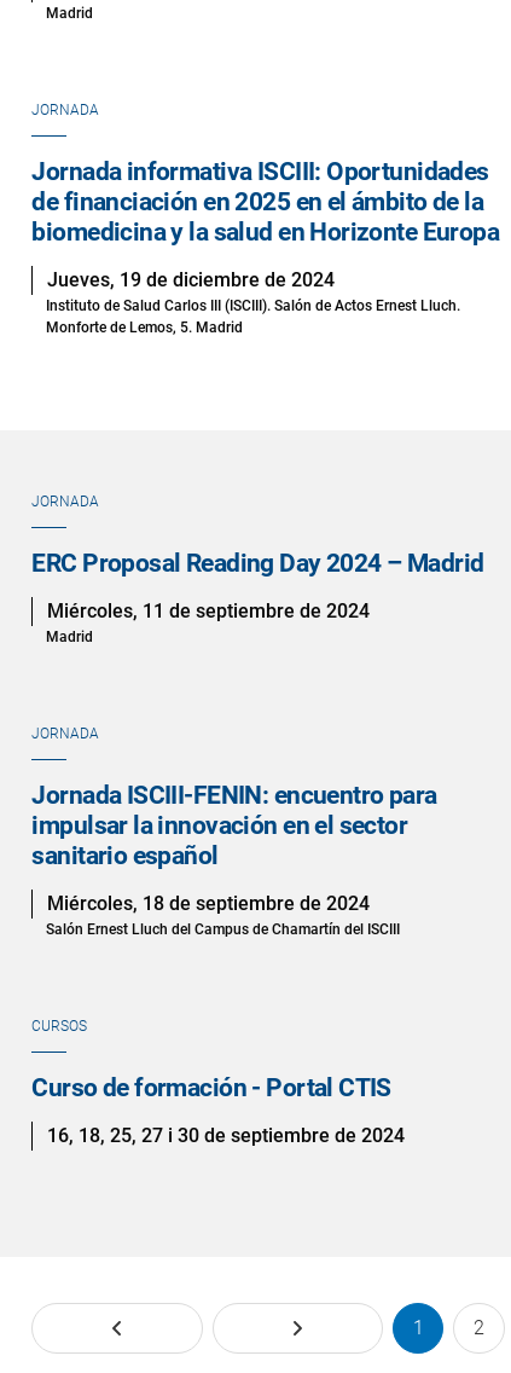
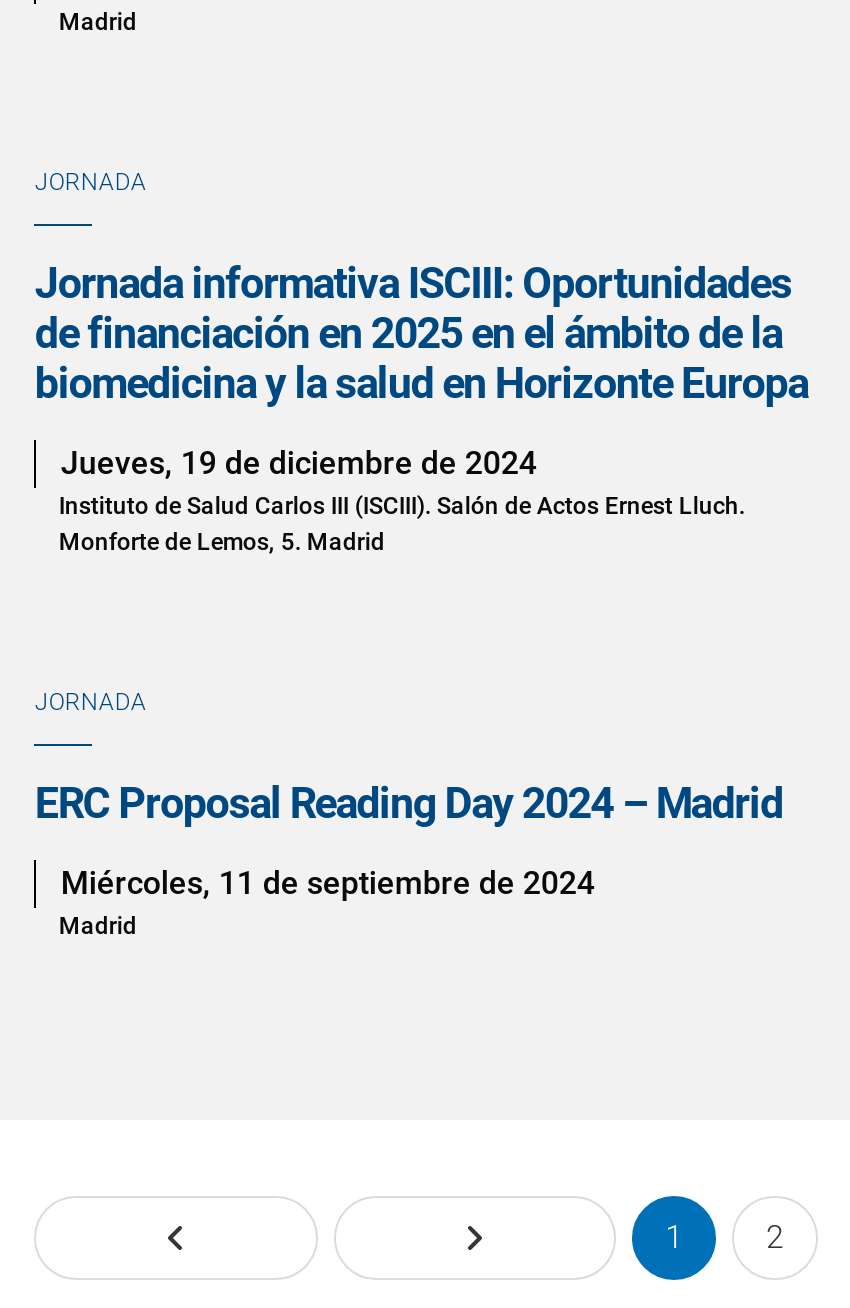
- JORNADA
- Jornada ISCIII-FENIN: encuentro para
- impulsar la innovación en el sector
- sanitario español
- Miércoles, 18 de septiembre de 2024
- Salón Ernest Lluch del Campus de Chamartín del ISCIII

- CURSOS
- Curso de formación - Portal CTIS
- 16, 18, 25, 27 i 30 de septiembre de 2024
